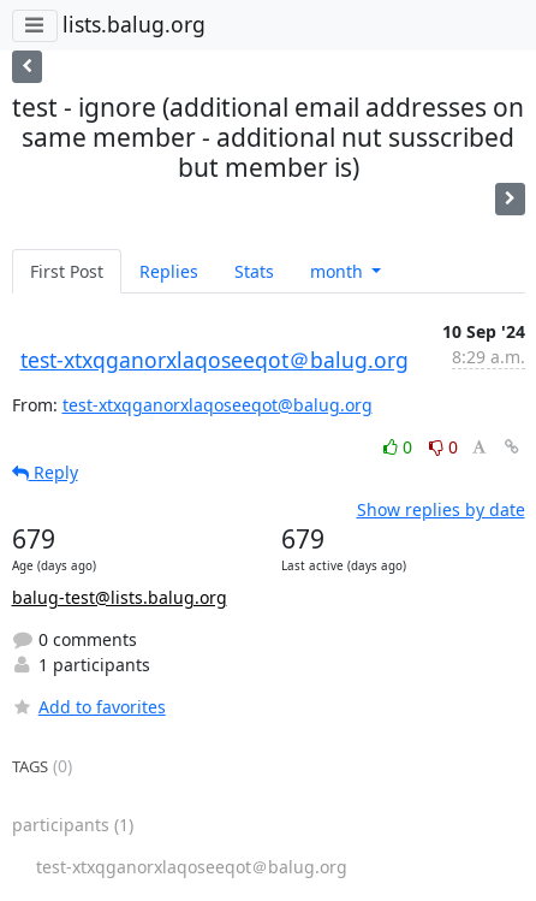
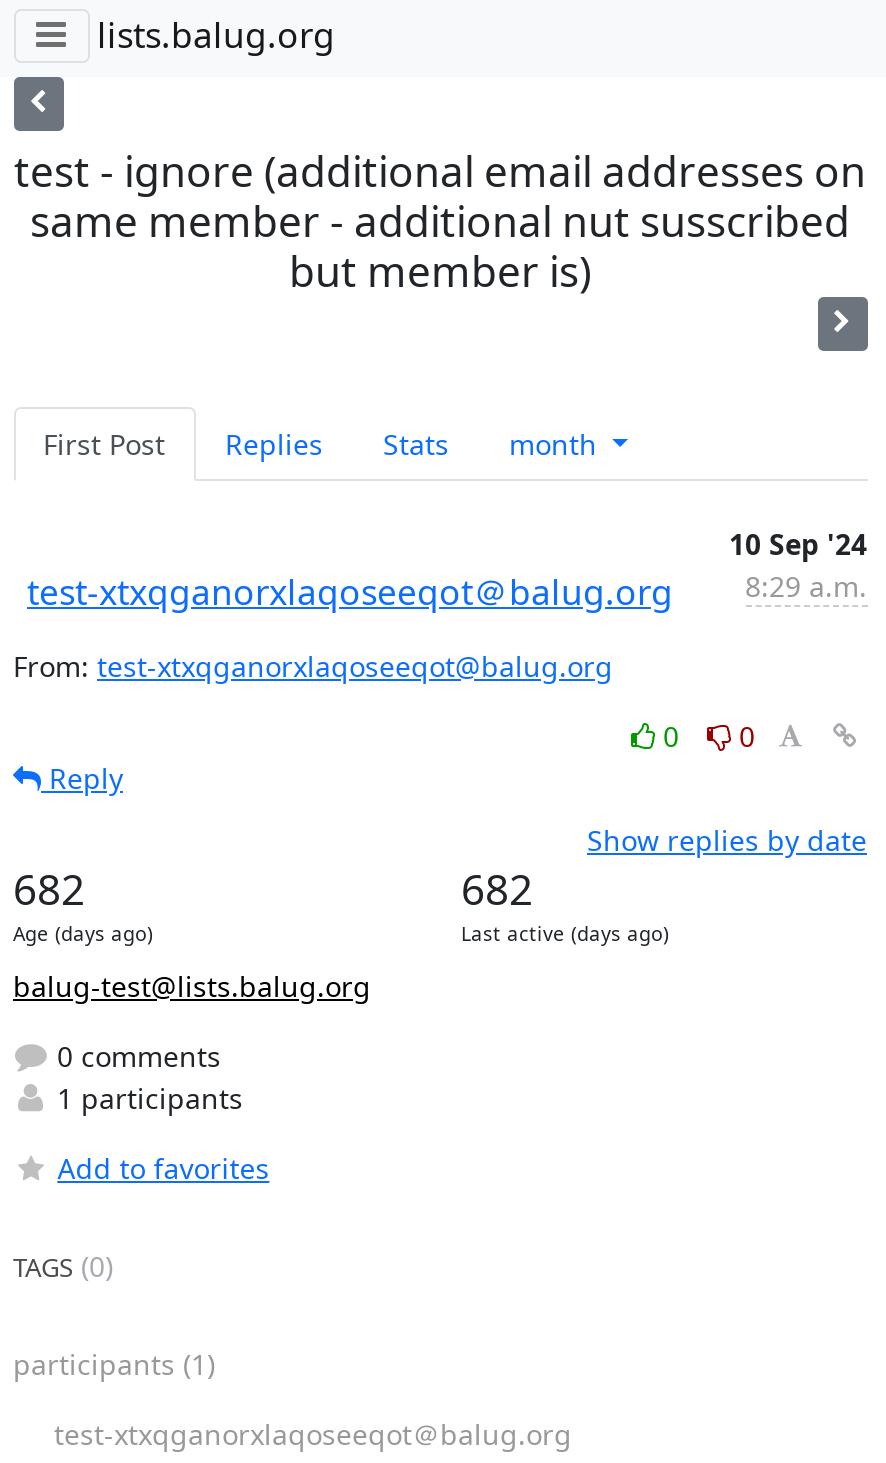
- 679
+ 682

- 679
+ 682
